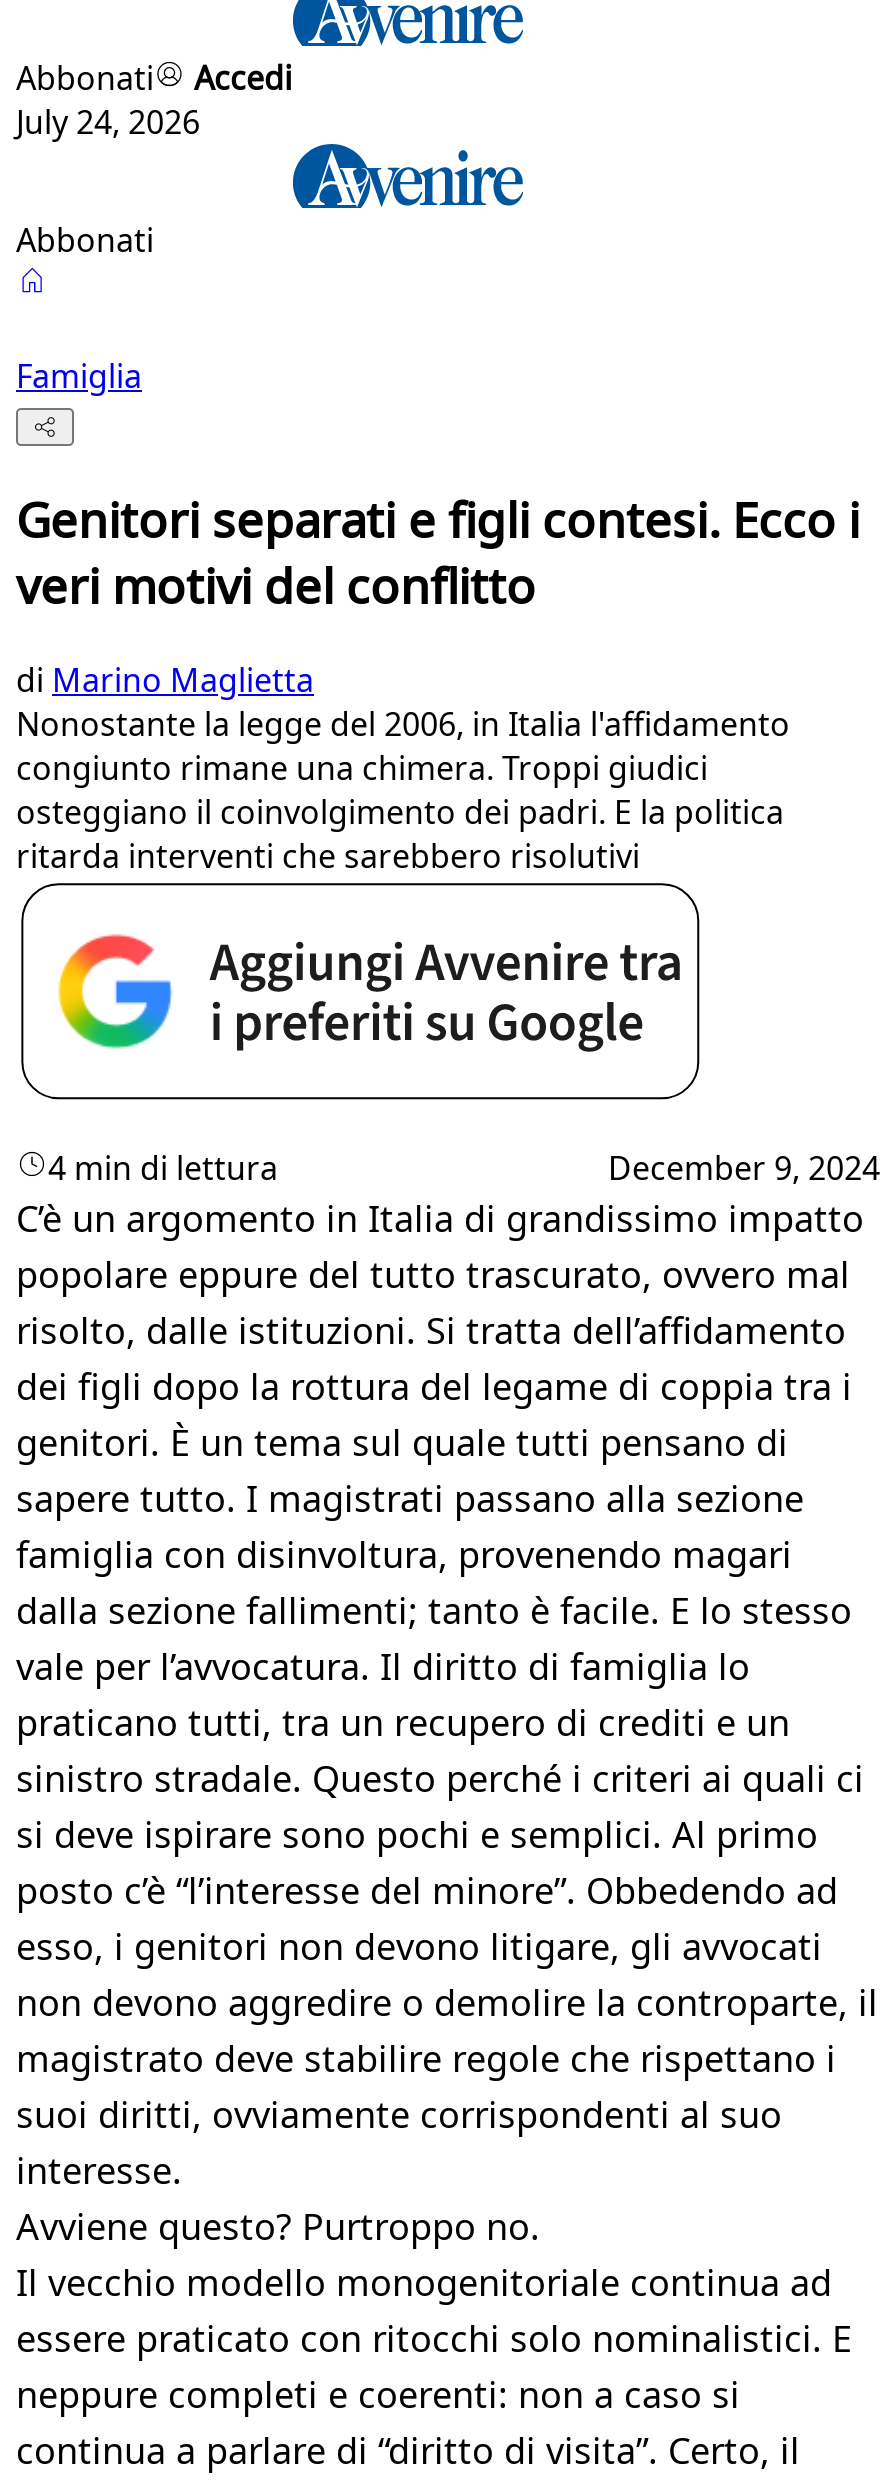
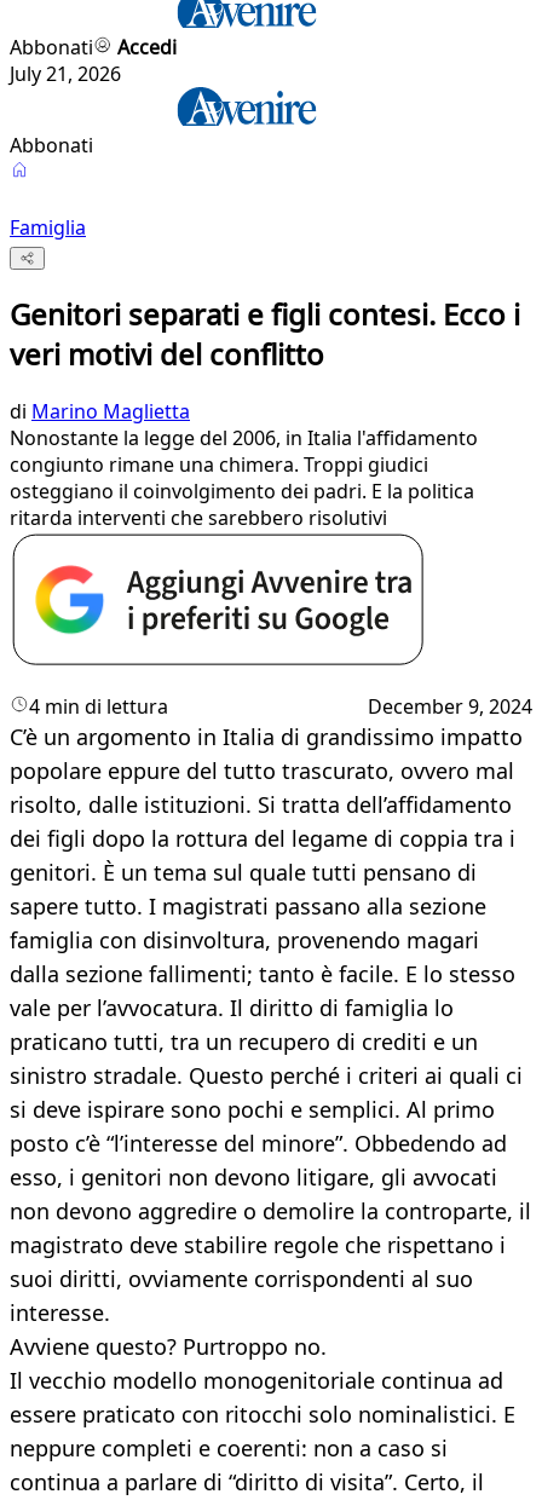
- July 24, 2026
+ July 21, 2026
